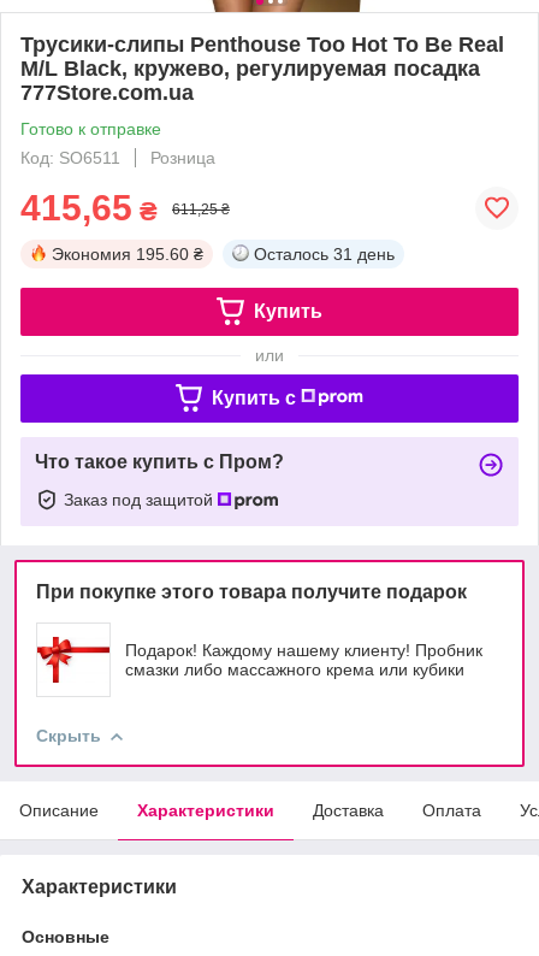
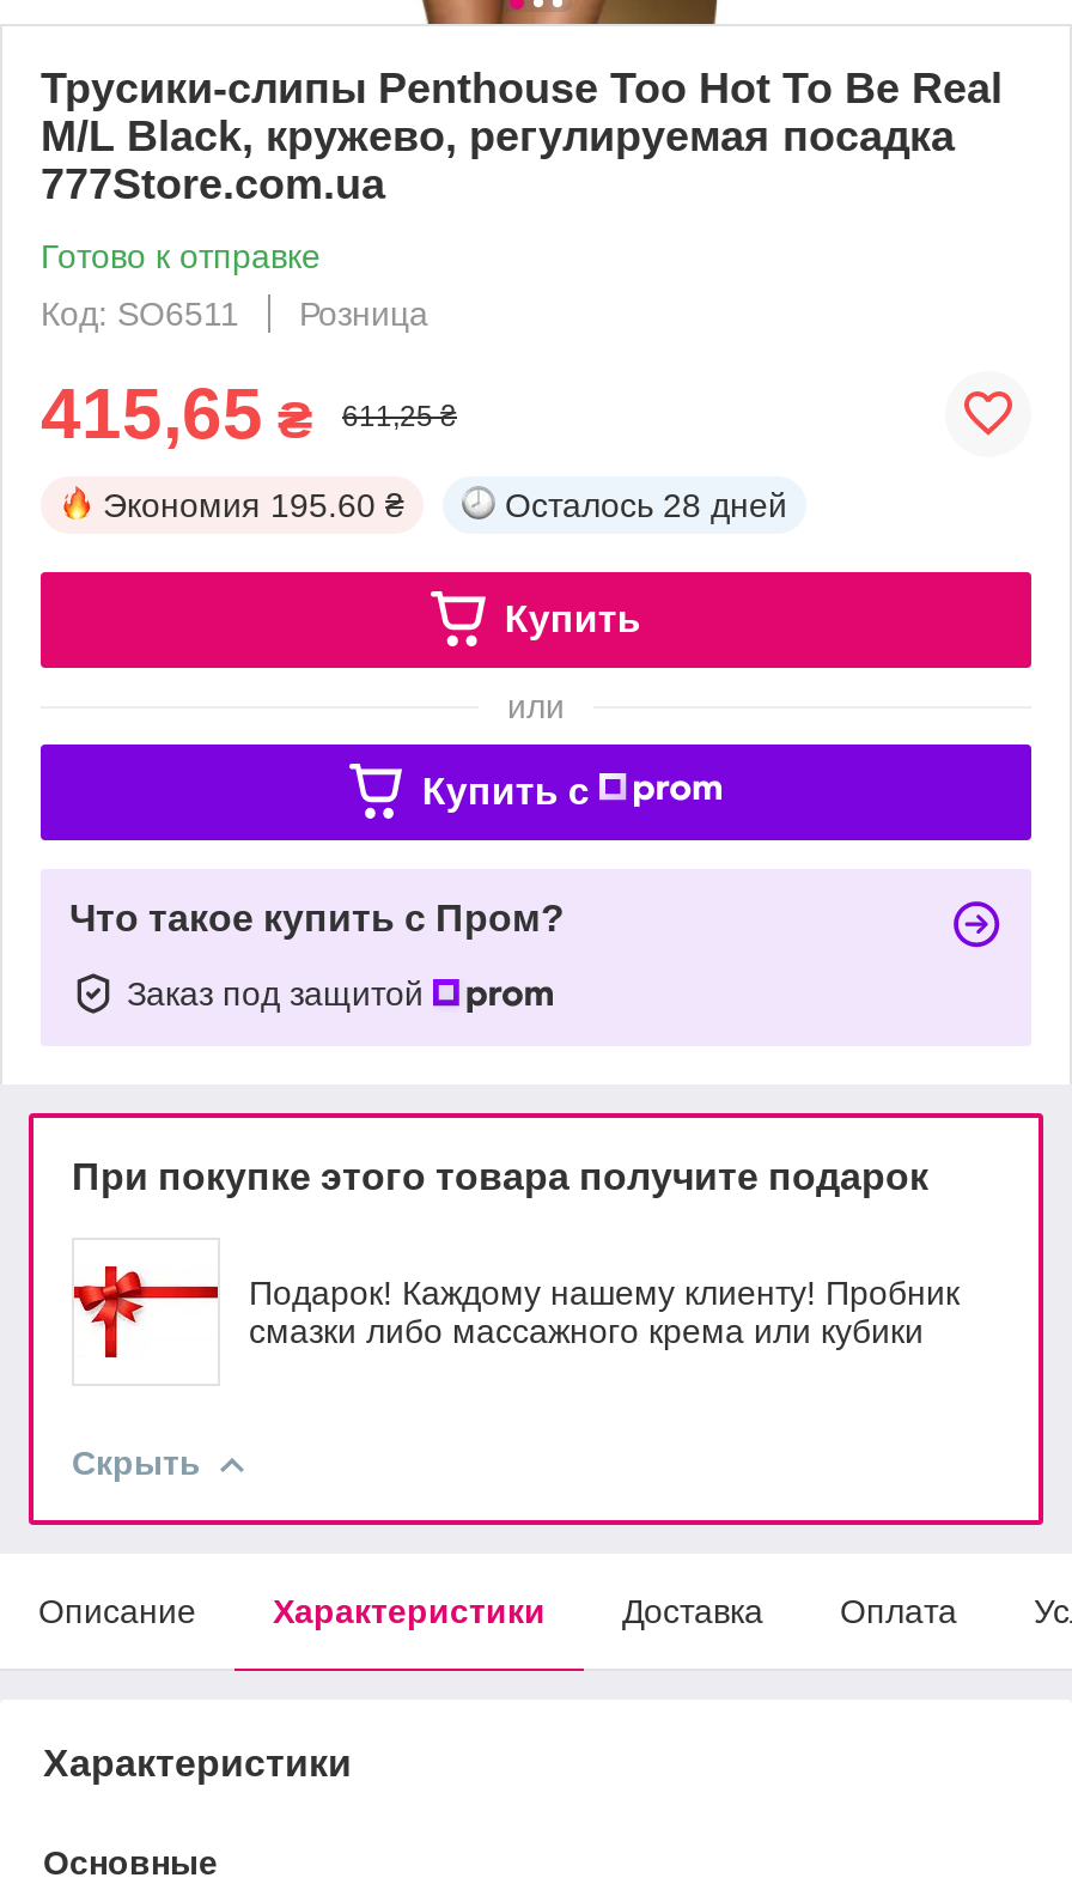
- Осталось 31 день
+ Осталось 28 дней
